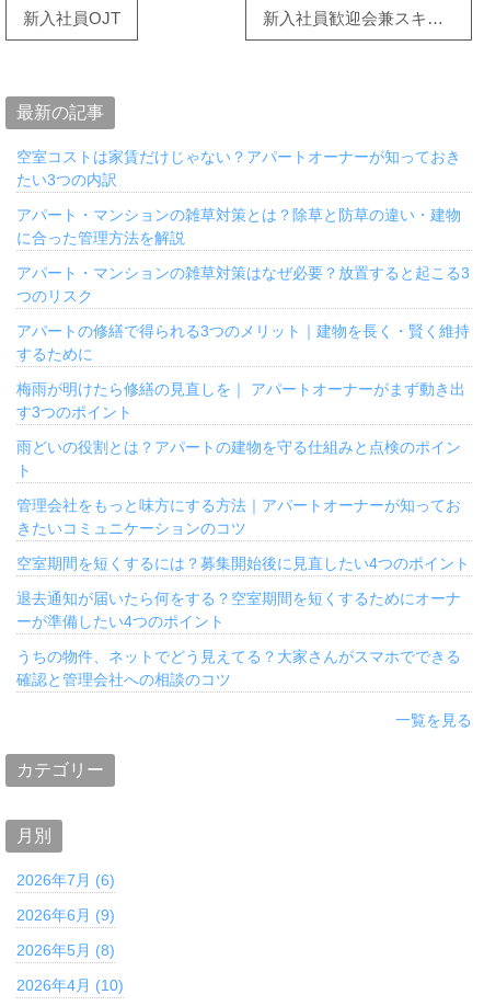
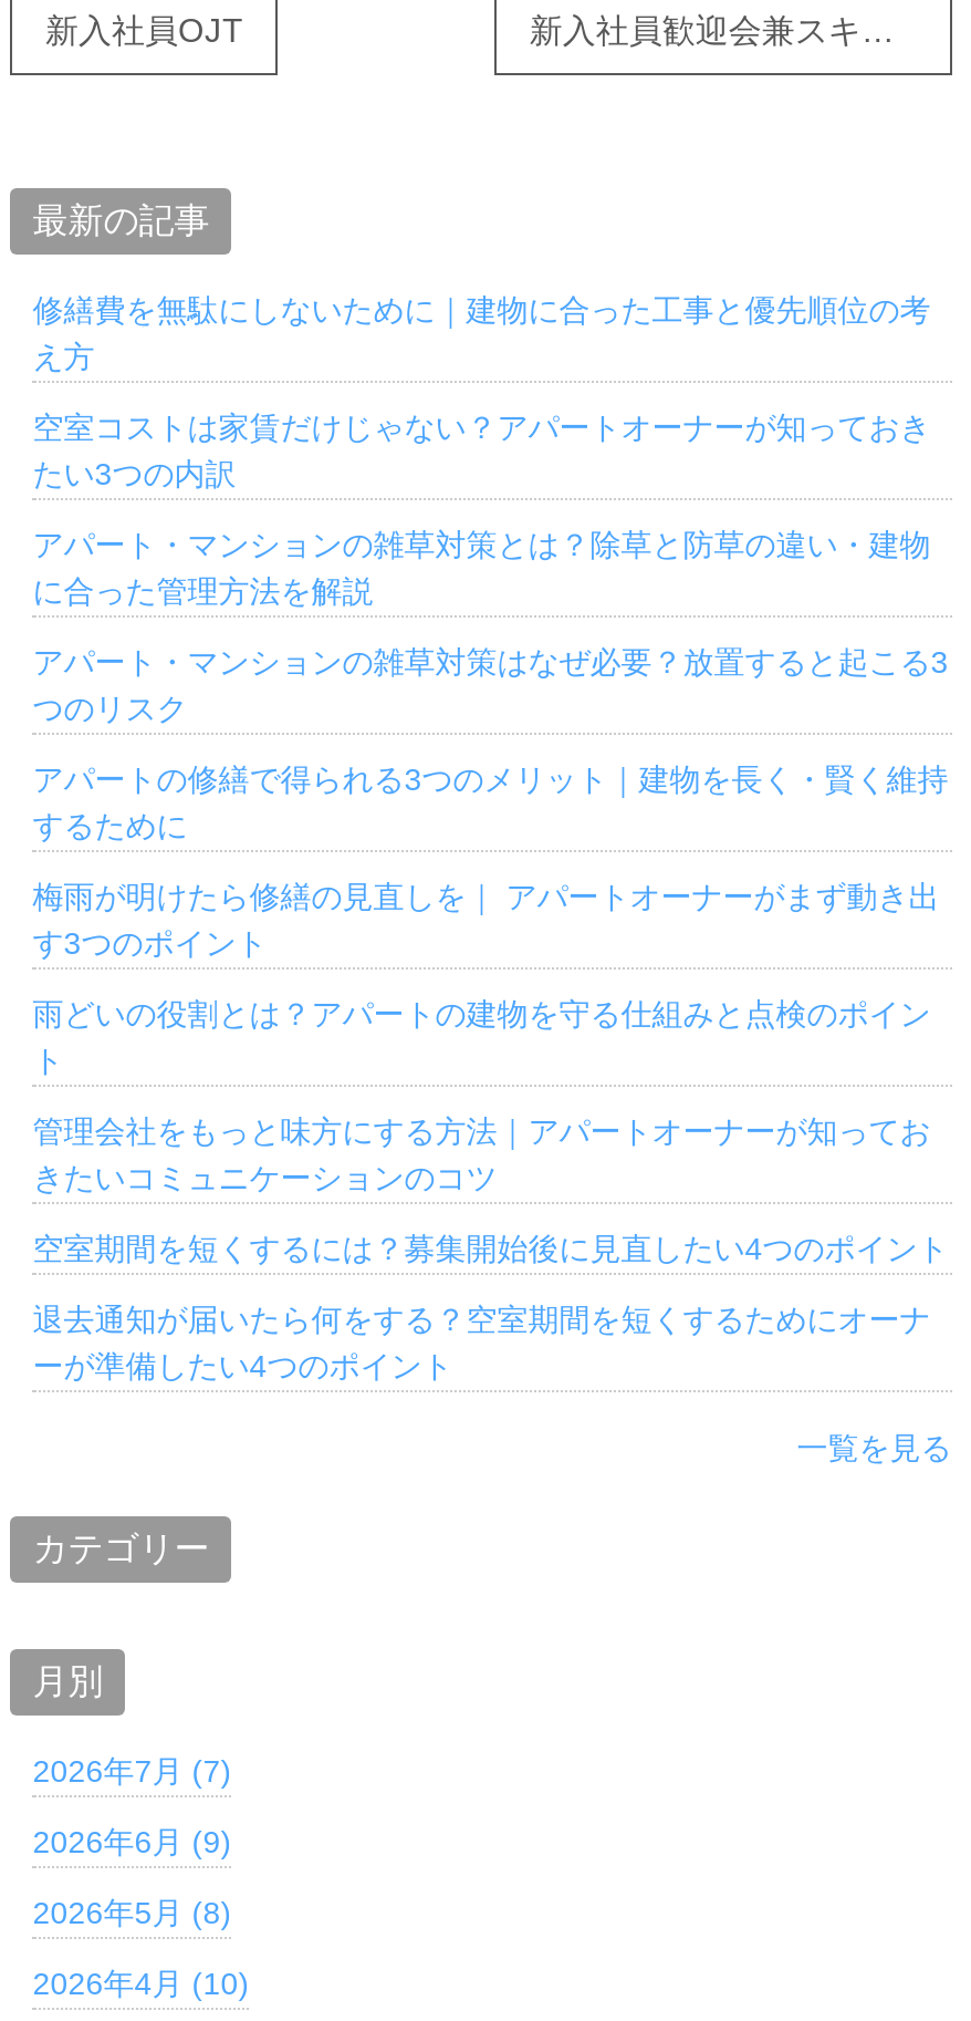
+ 修繕費を無駄にしないために｜建物に合った工事と優先順位の考
+ え方

moved down: 空室コストは家賃だけじゃない？アパートオーナーが知っておき | たい3つの内訳 | アパート・マンションの雑草対策とは？除草と防草の違い・建物 | ... | 退去通知が届いたら何をする？空室期間を短くするためにオーナ | ーが準備したい4つのポイント

- うちの物件、ネットでどう見えてる？大家さんがスマホでできる
- 確認と管理会社への相談のコツ

- 2026年7月 (6)
+ 2026年7月 (7)
